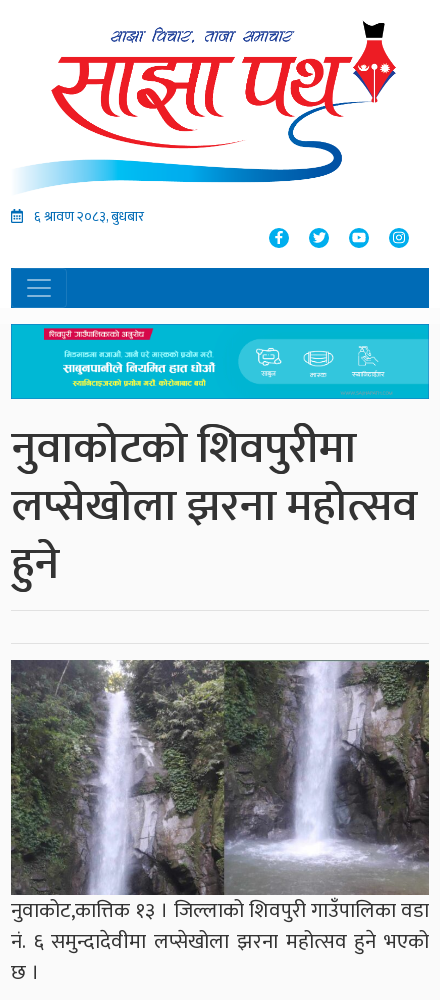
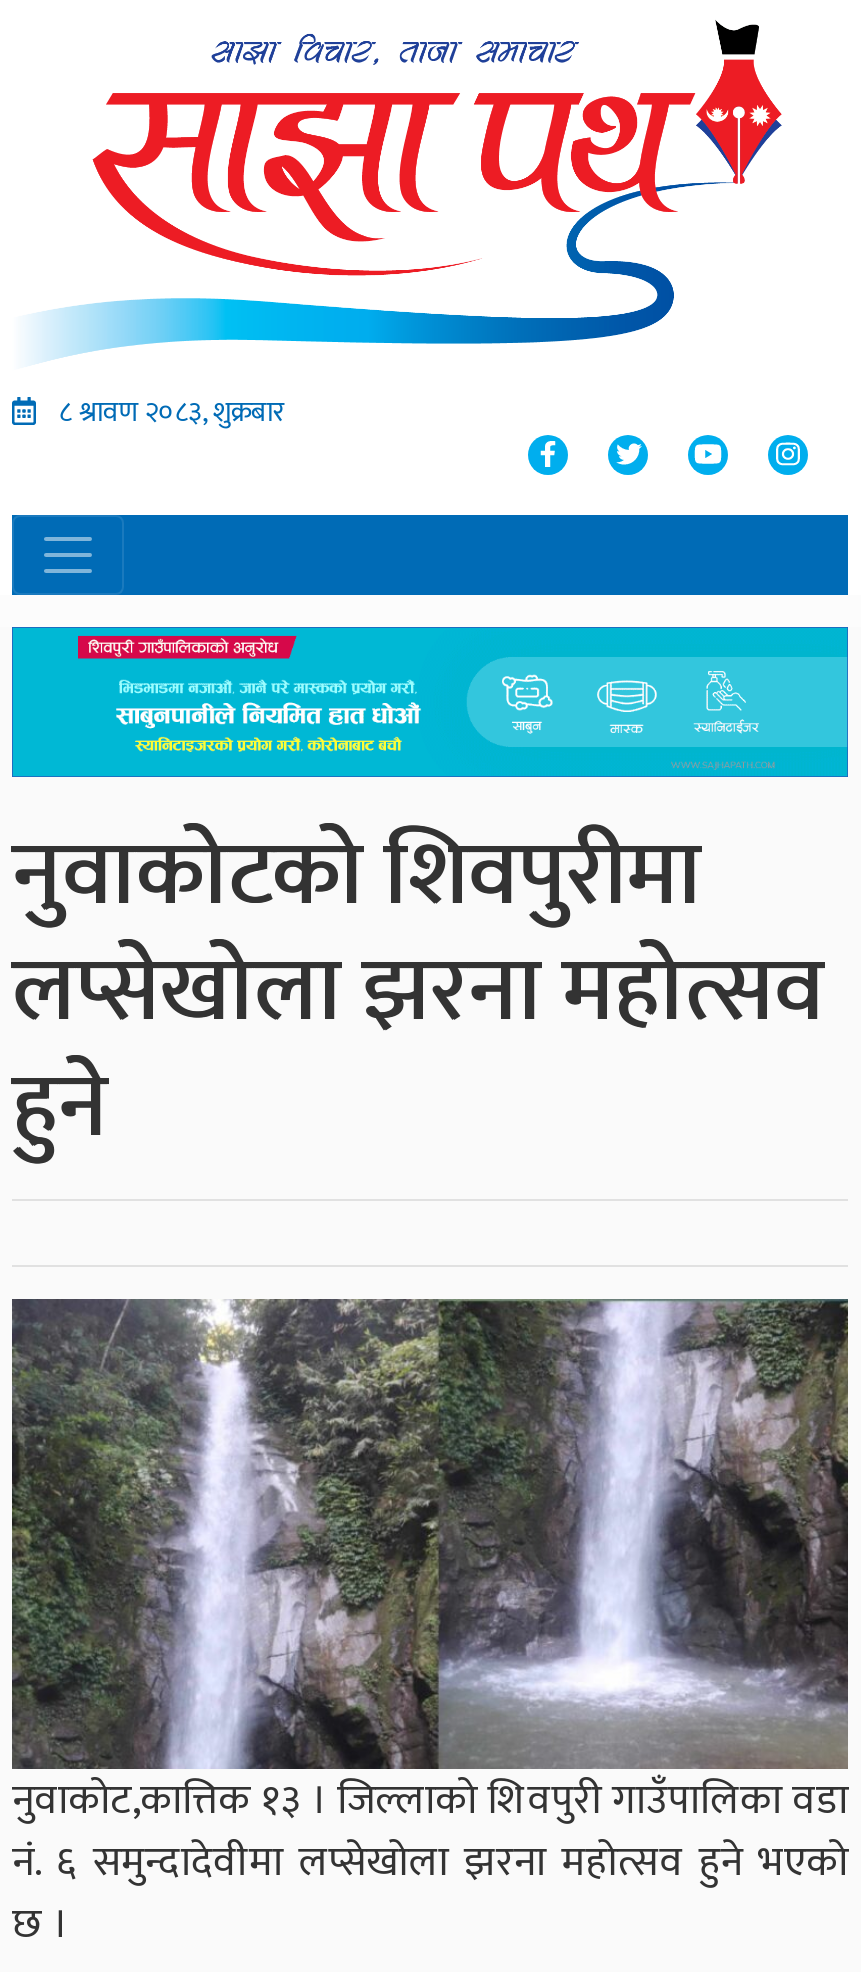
- ६ श्रावण २०८३, बुधबार
+ ८ श्रावण २०८३, शुक्रबार
